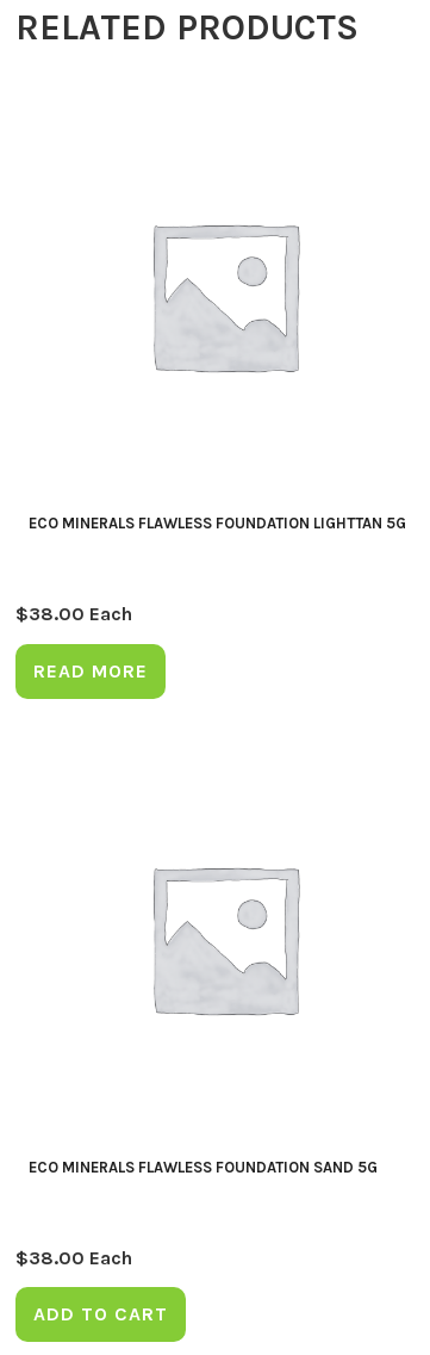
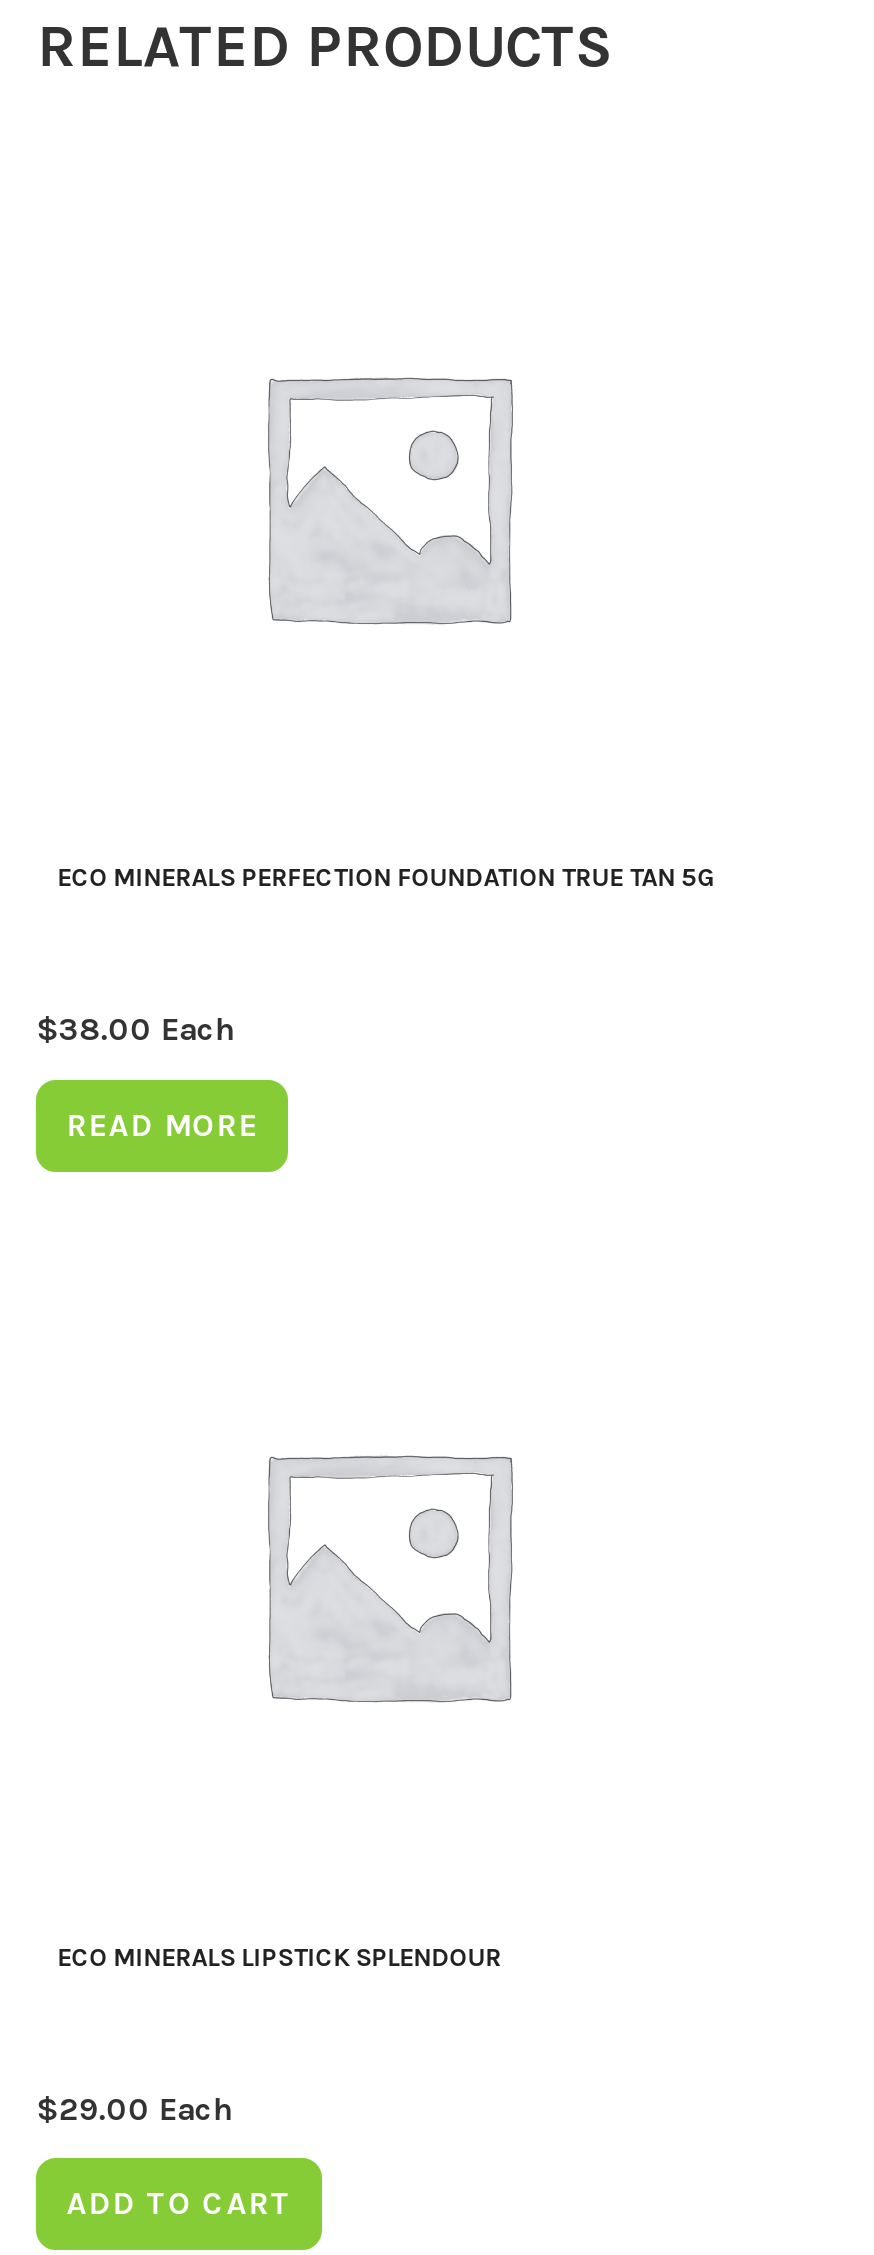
- ECO MINERALS FLAWLESS FOUNDATION LIGHTTAN 5G
+ ECO MINERALS PERFECTION FOUNDATION TRUE TAN 5G

- ECO MINERALS FLAWLESS FOUNDATION SAND 5G
+ ECO MINERALS LIPSTICK SPLENDOUR

- $38.00 Each
+ $29.00 Each
